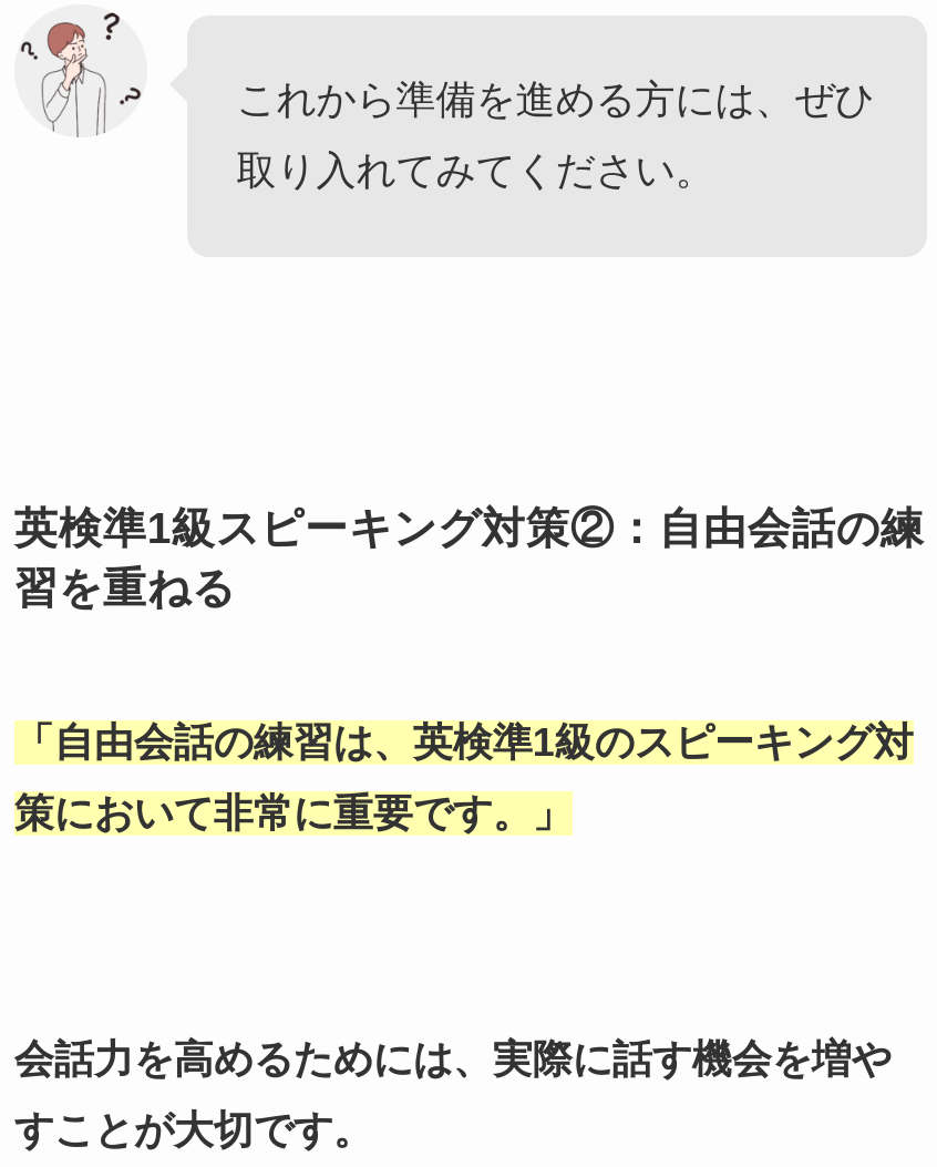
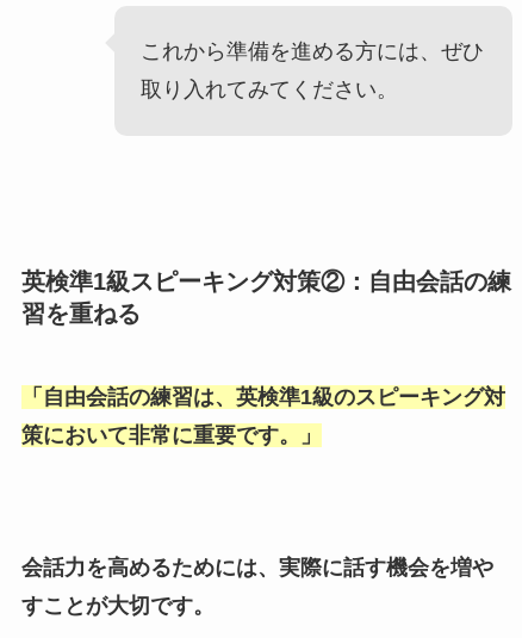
- [image]
